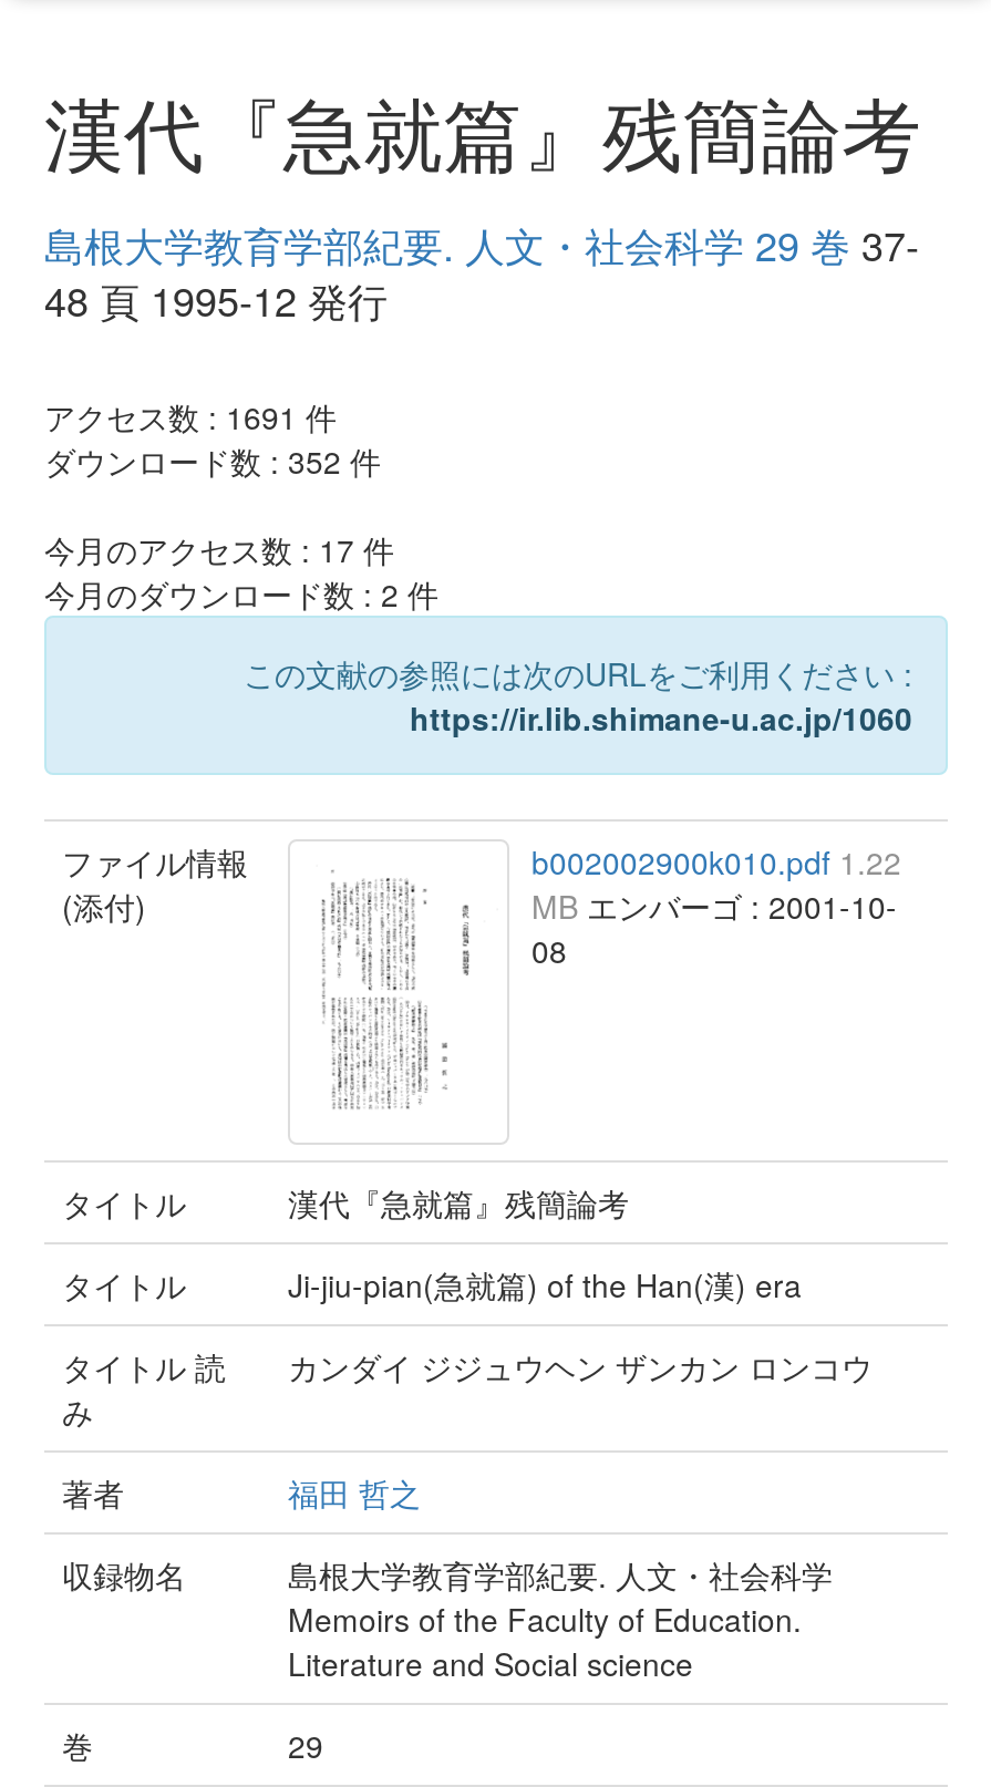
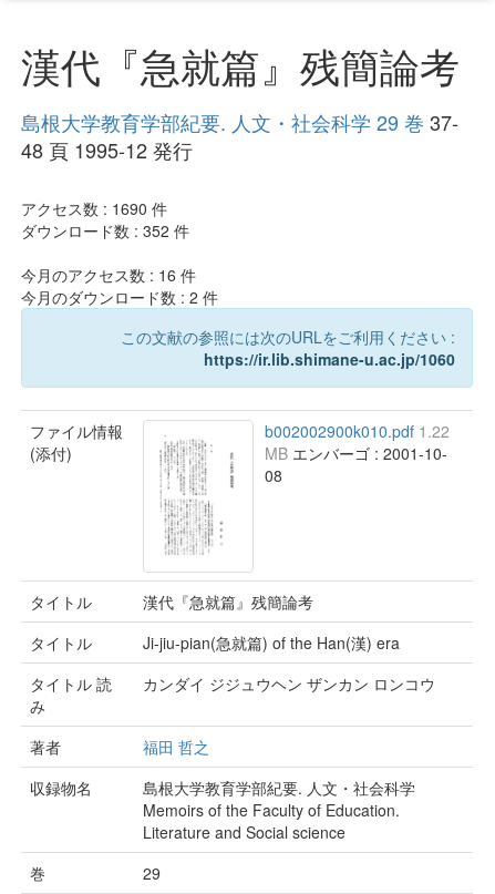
- アクセス数 : 1691件
+ アクセス数 : 1690件

- 今月のアクセス数 : 17件
+ 今月のアクセス数 : 16件
